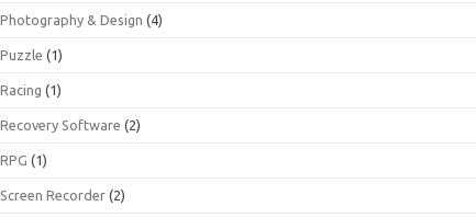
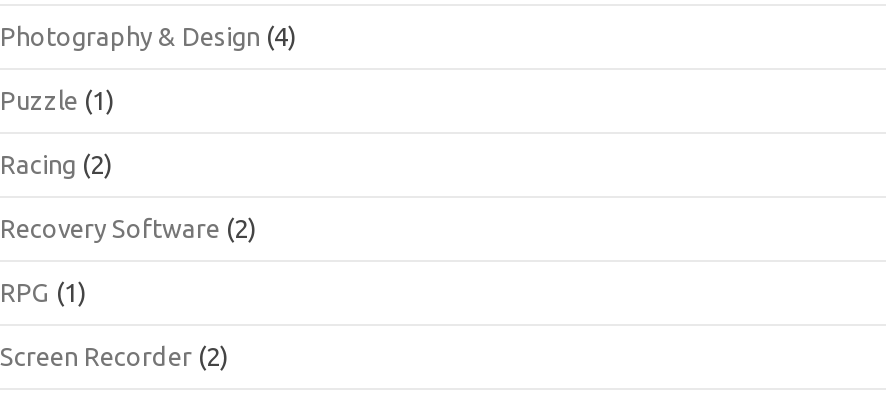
- Racing (1)
+ Racing (2)
